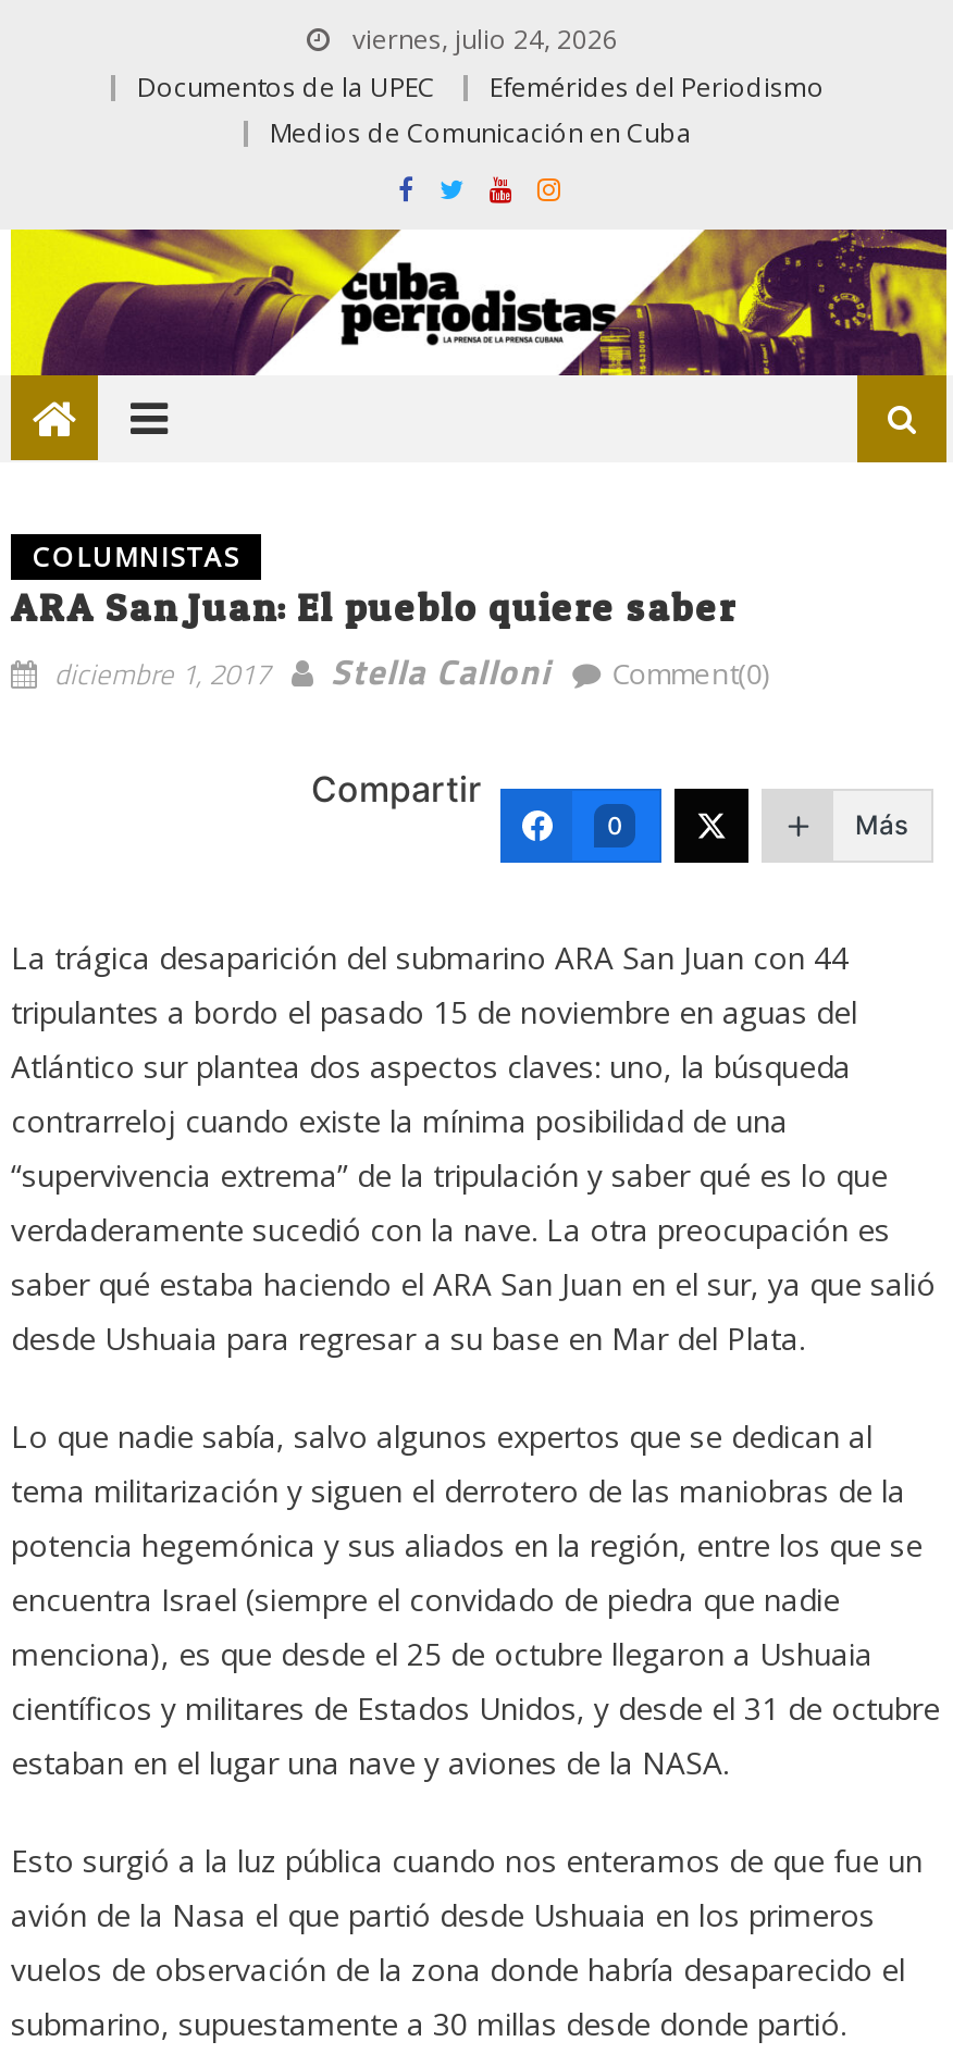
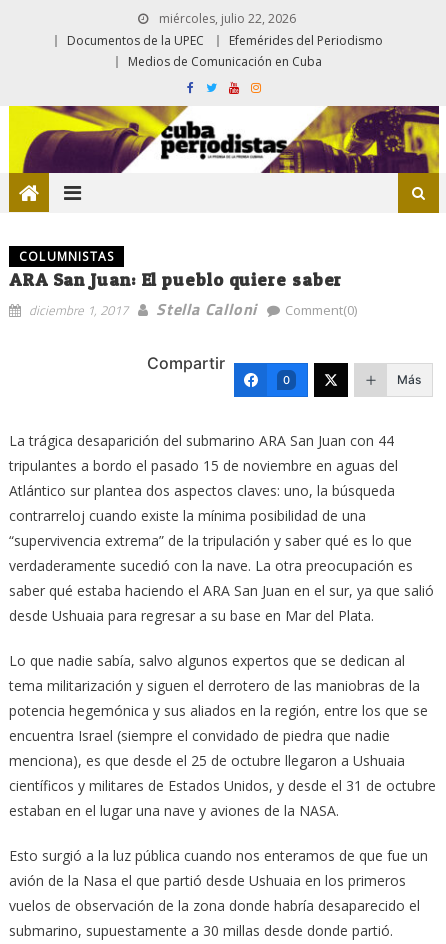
- viernes, julio 24, 2026
+ miércoles, julio 22, 2026
